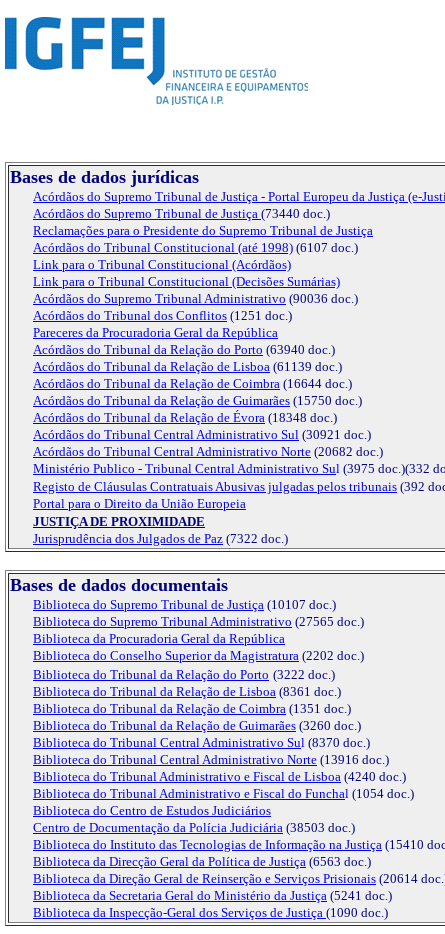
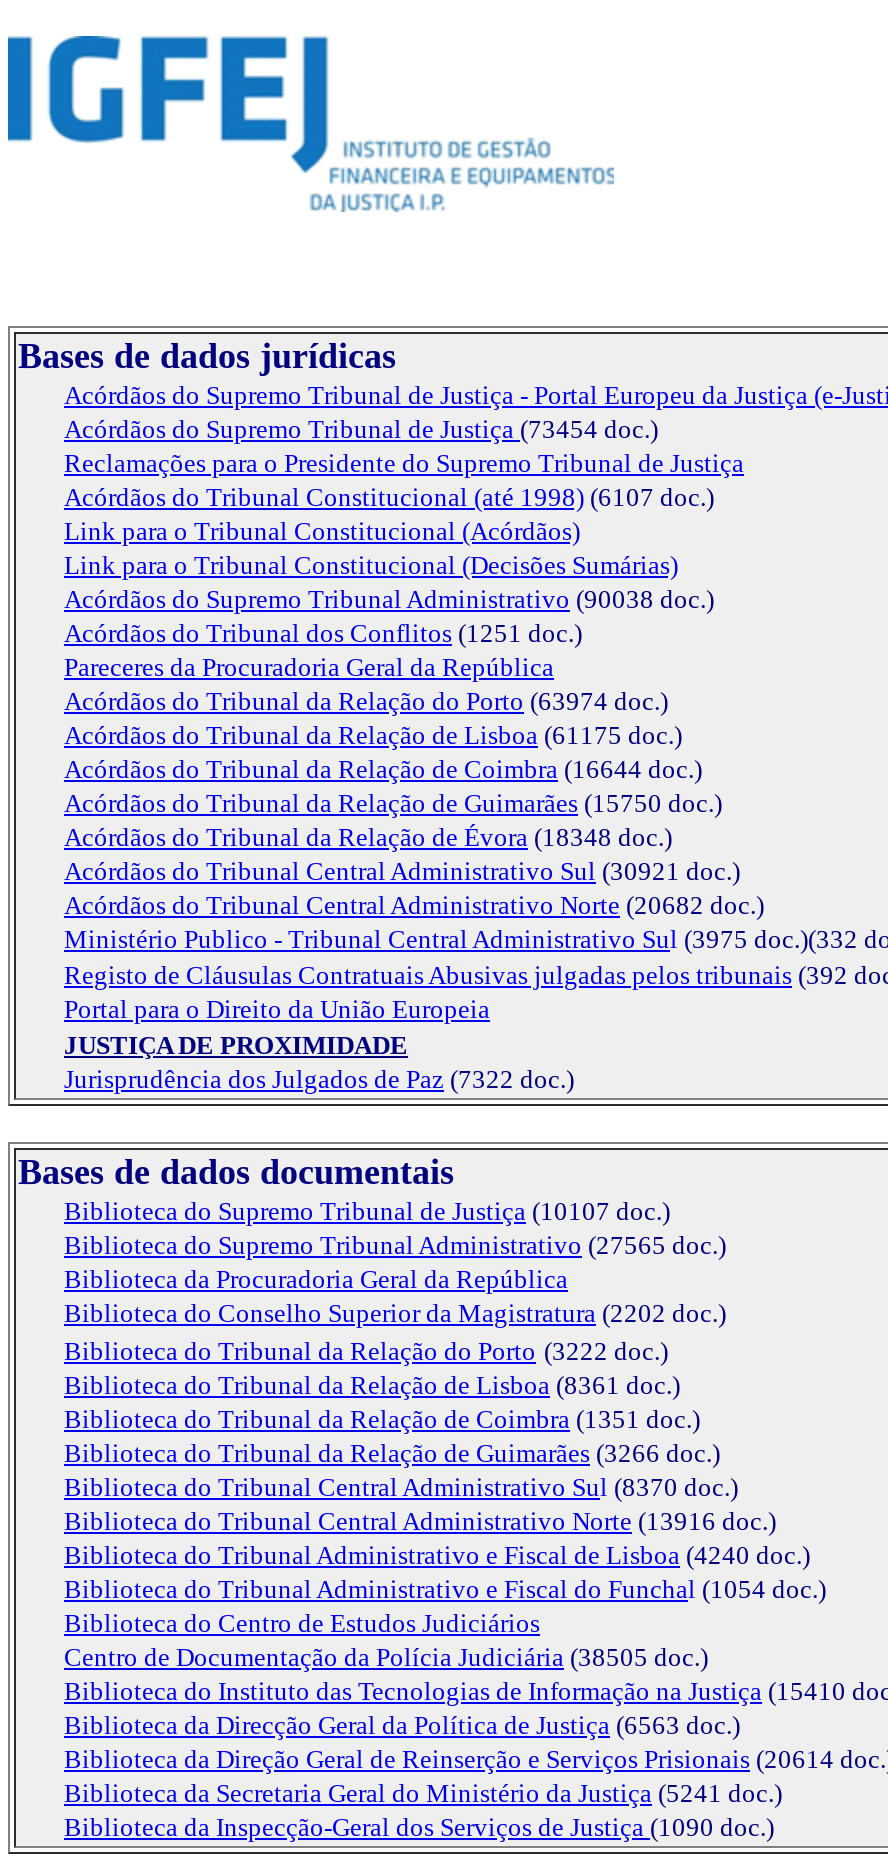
- Acórdãos do Supremo Tribunal de Justiça (73440 doc.)
+ Acórdãos do Supremo Tribunal de Justiça (73454 doc.)

- Acórdãos do Supremo Tribunal Administrativo (90036 doc.)
+ Acórdãos do Supremo Tribunal Administrativo (90038 doc.)

- Acórdãos do Tribunal da Relação do Porto (63940 doc.)
+ Acórdãos do Tribunal da Relação do Porto (63974 doc.)

- Acórdãos do Tribunal da Relação de Lisboa (61139 doc.)
+ Acórdãos do Tribunal da Relação de Lisboa (61175 doc.)

- Biblioteca do Tribunal da Relação de Guimarães (3260 doc.)
+ Biblioteca do Tribunal da Relação de Guimarães (3266 doc.)

- Centro de Documentação da Polícia Judiciária (38503 doc.)
+ Centro de Documentação da Polícia Judiciária (38505 doc.)
